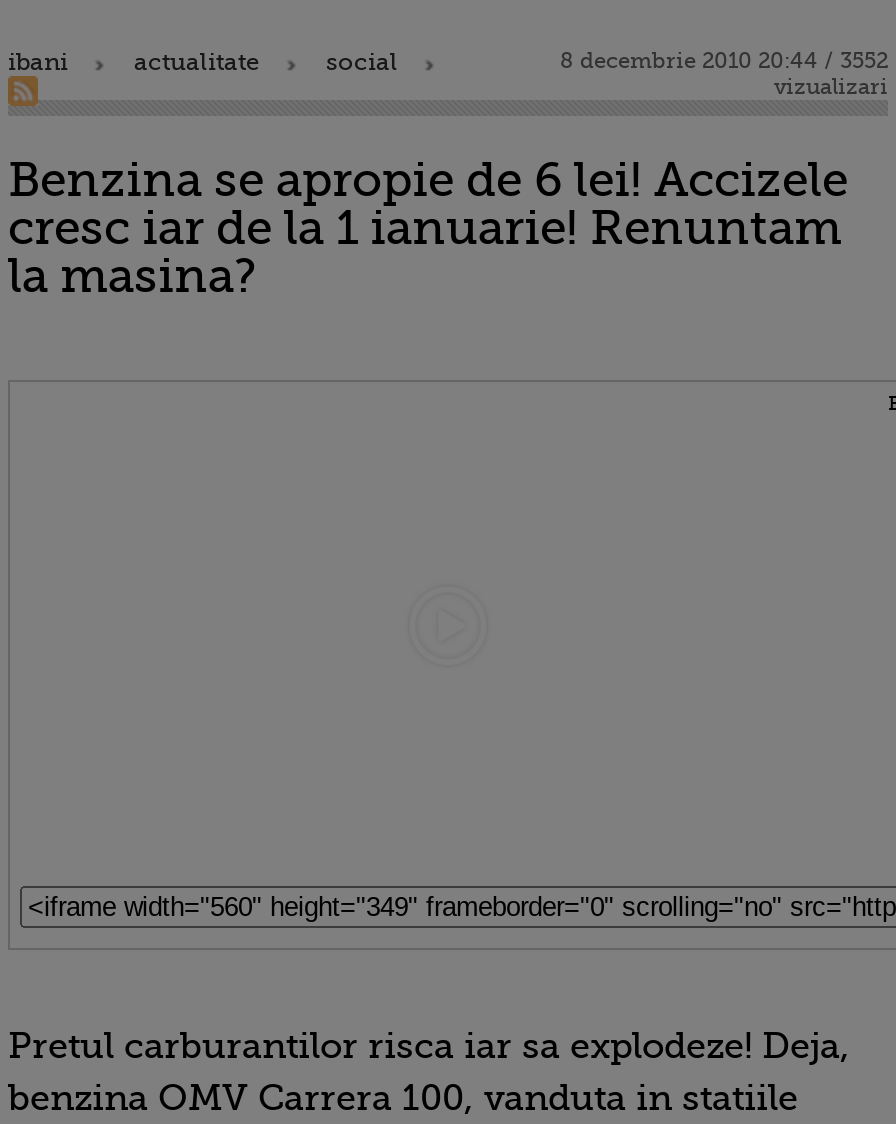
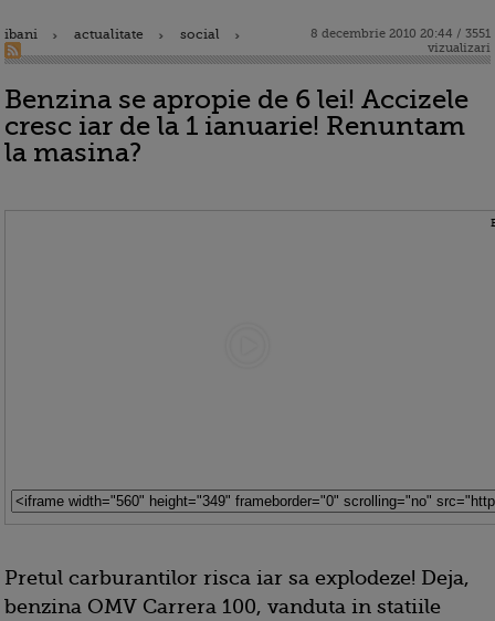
- 8 decembrie 2010 20:44 / 3552
+ 8 decembrie 2010 20:44 / 3551
